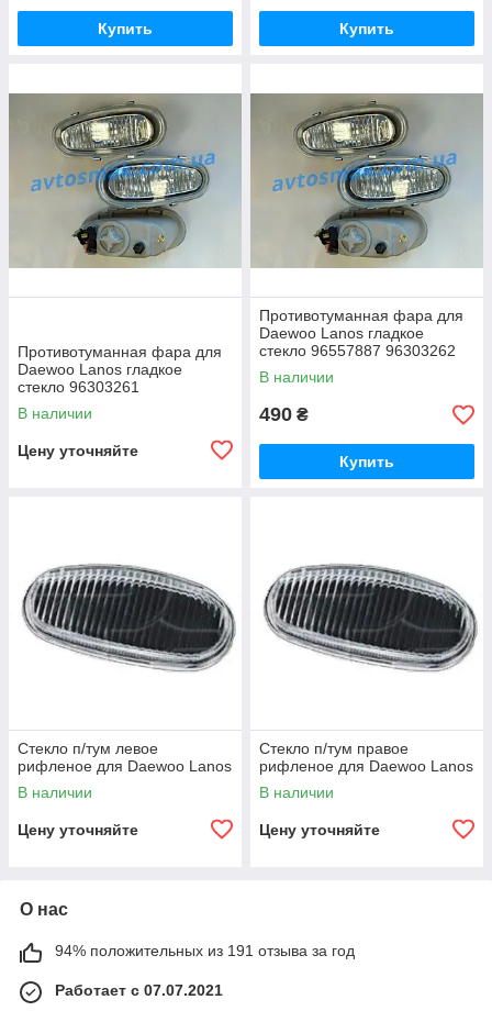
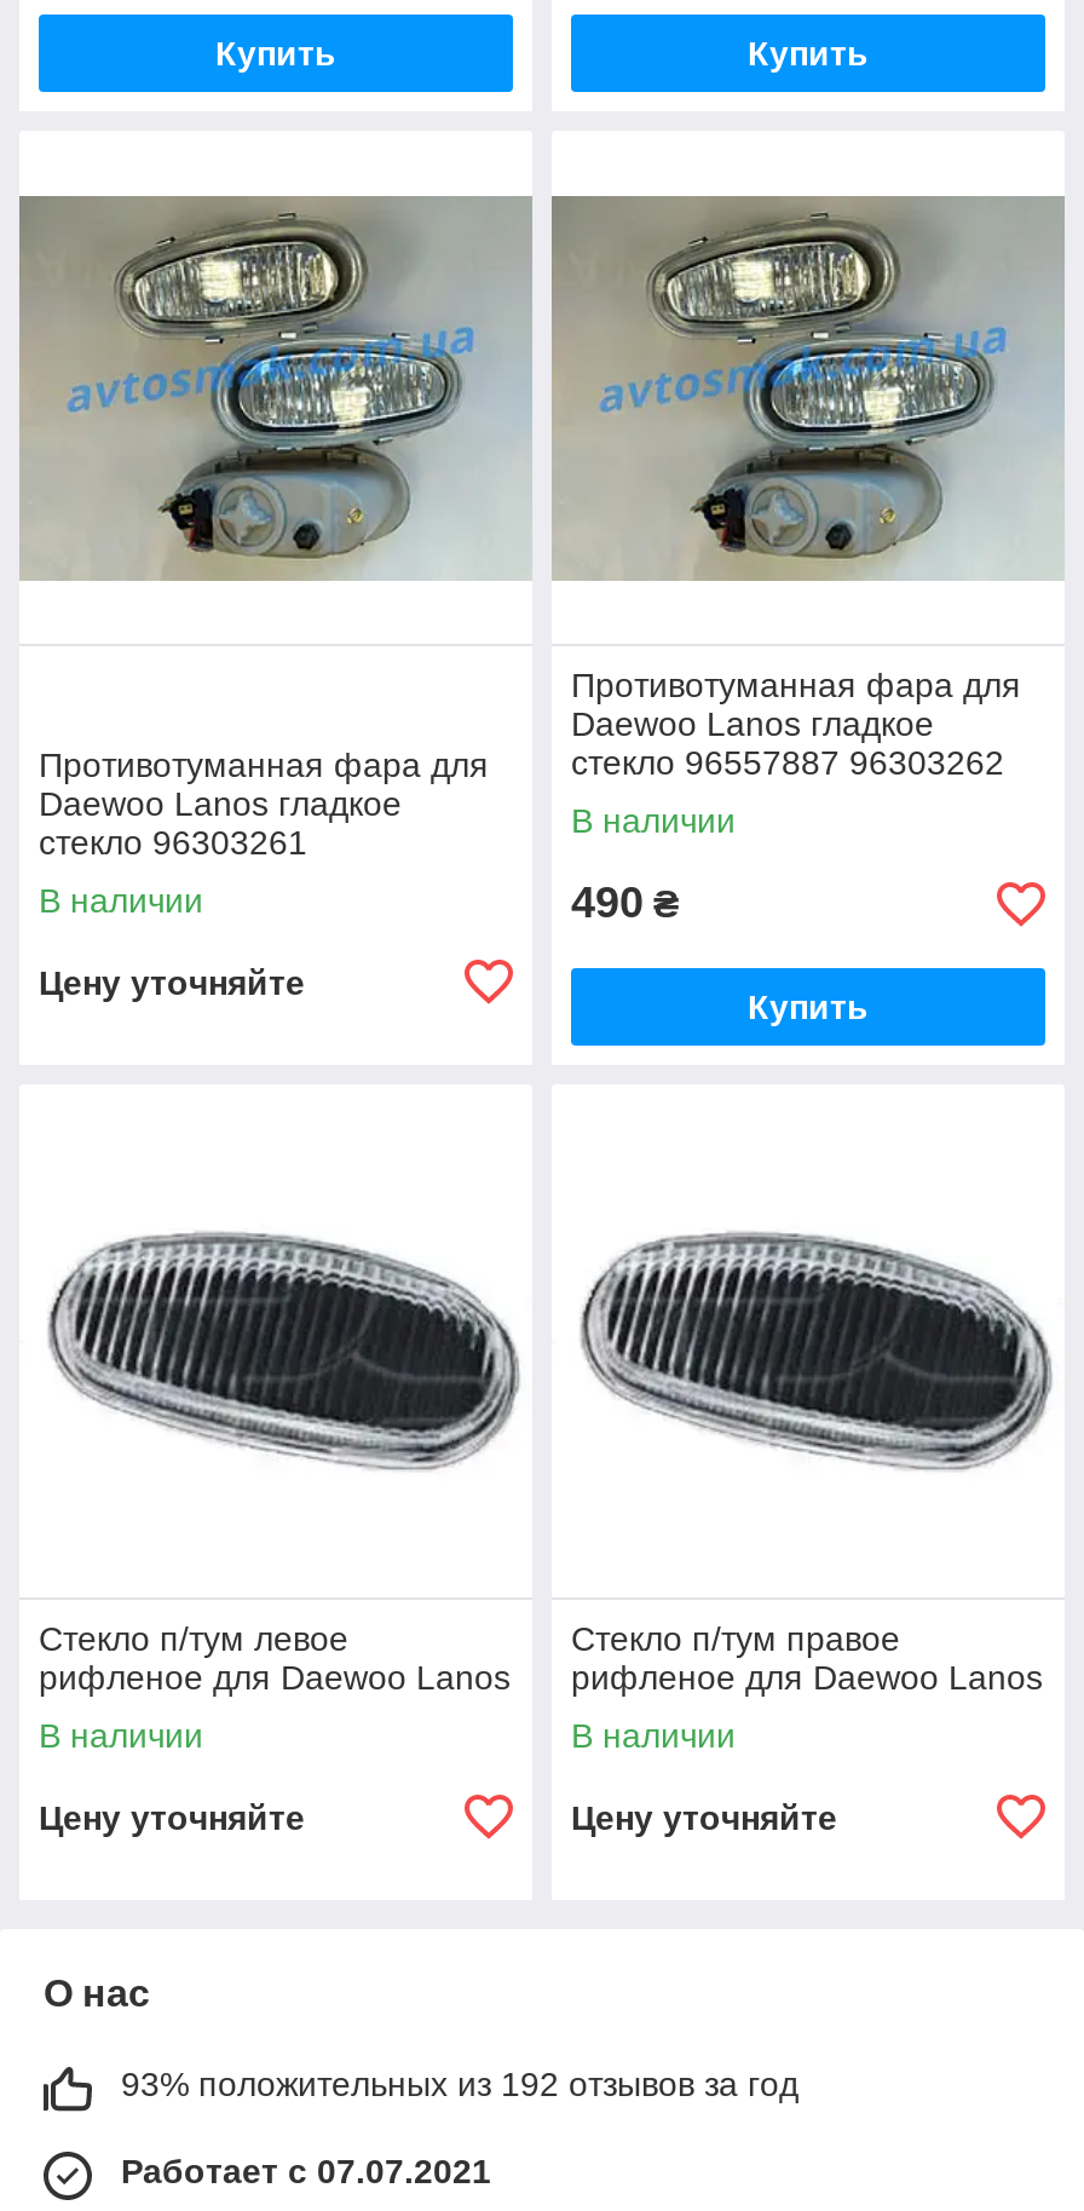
- 94% положительных из 191 отзыва за год
+ 93% положительных из 192 отзывов за год
